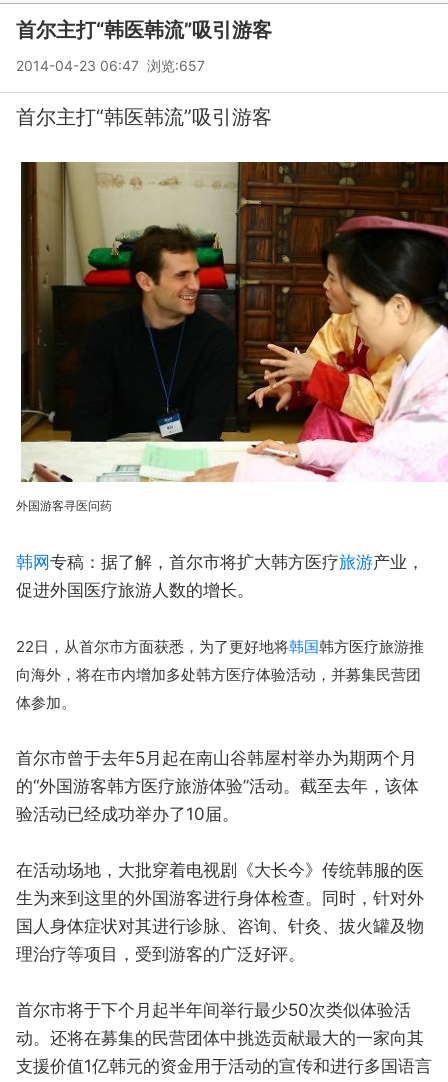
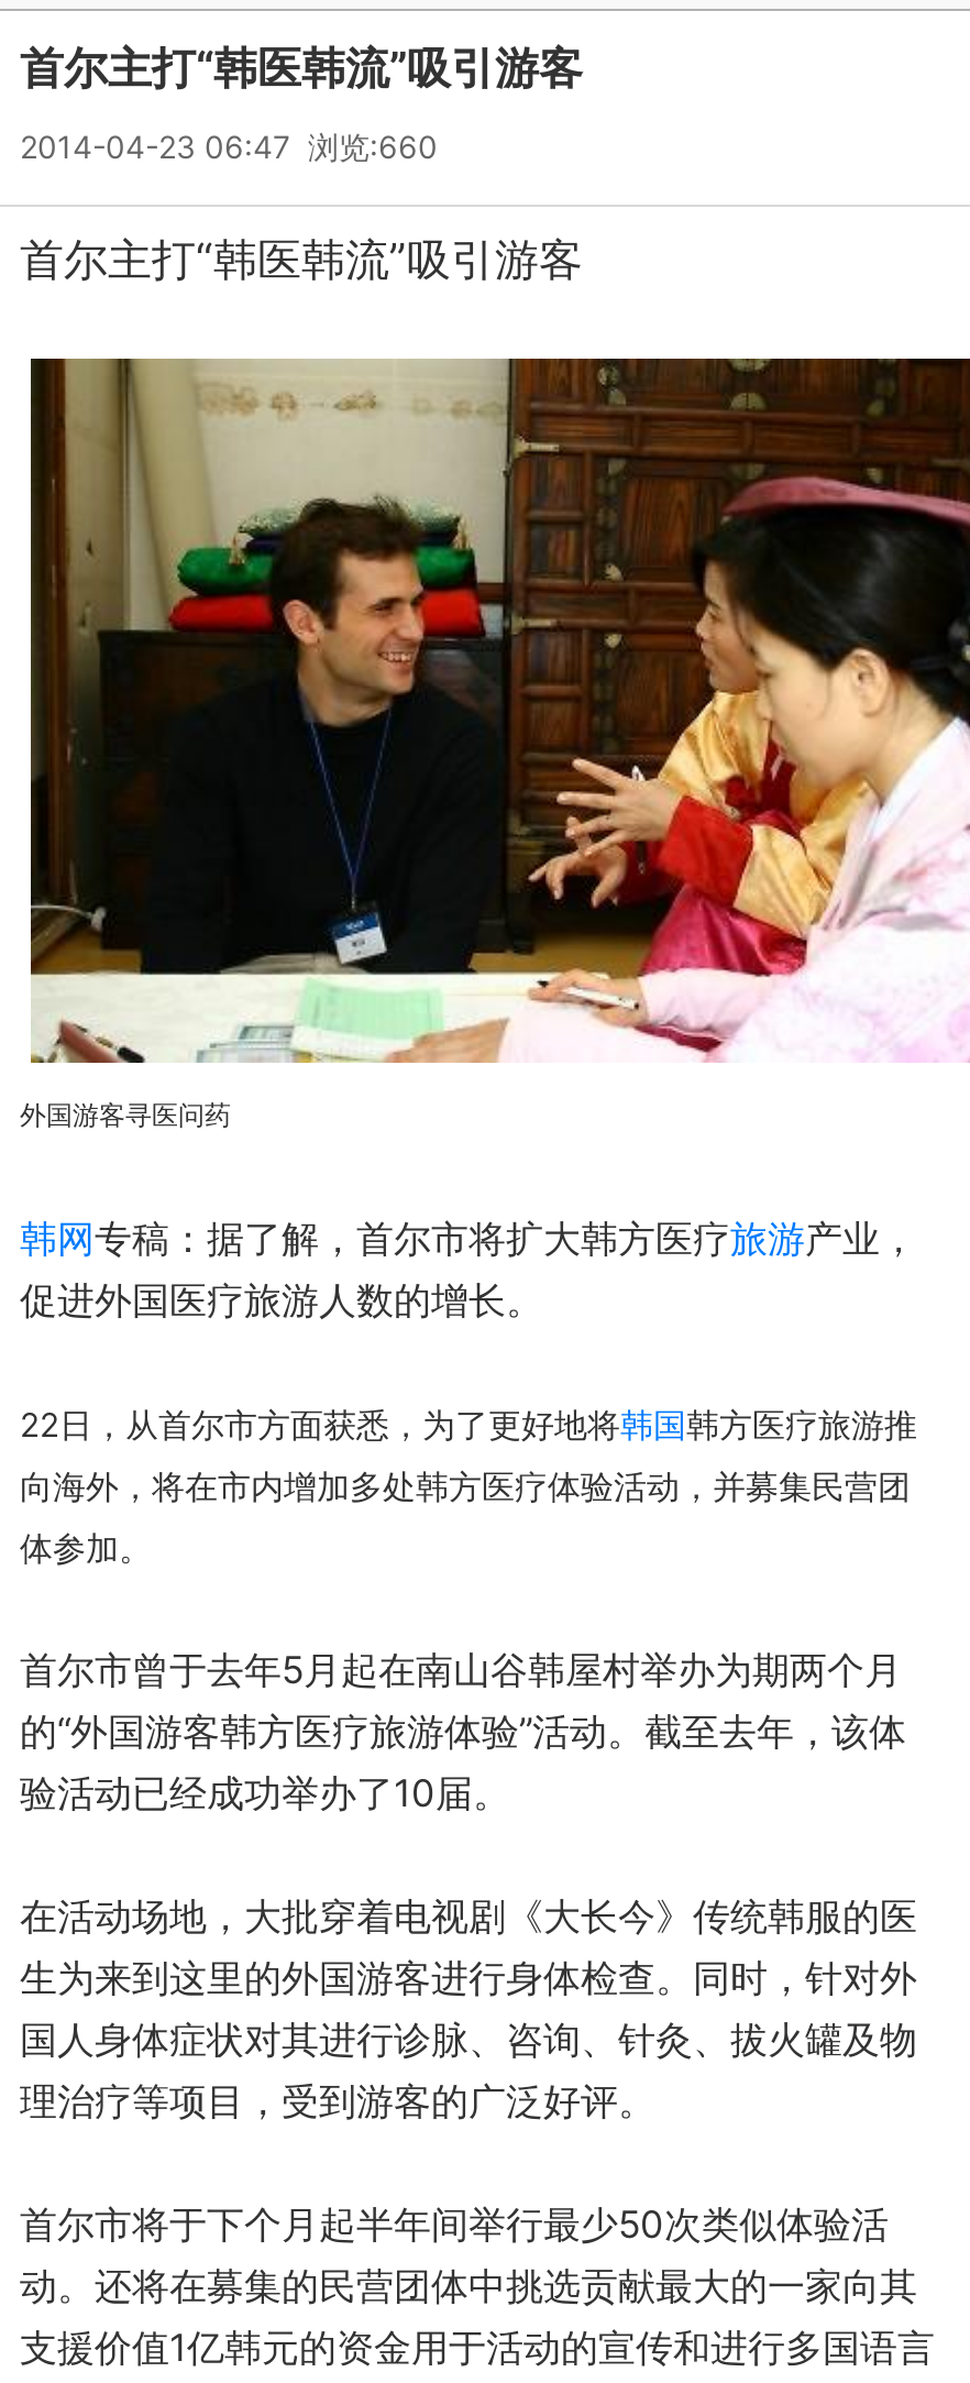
- 2014-04-23 06:47 浏览:657
+ 2014-04-23 06:47 浏览:660
